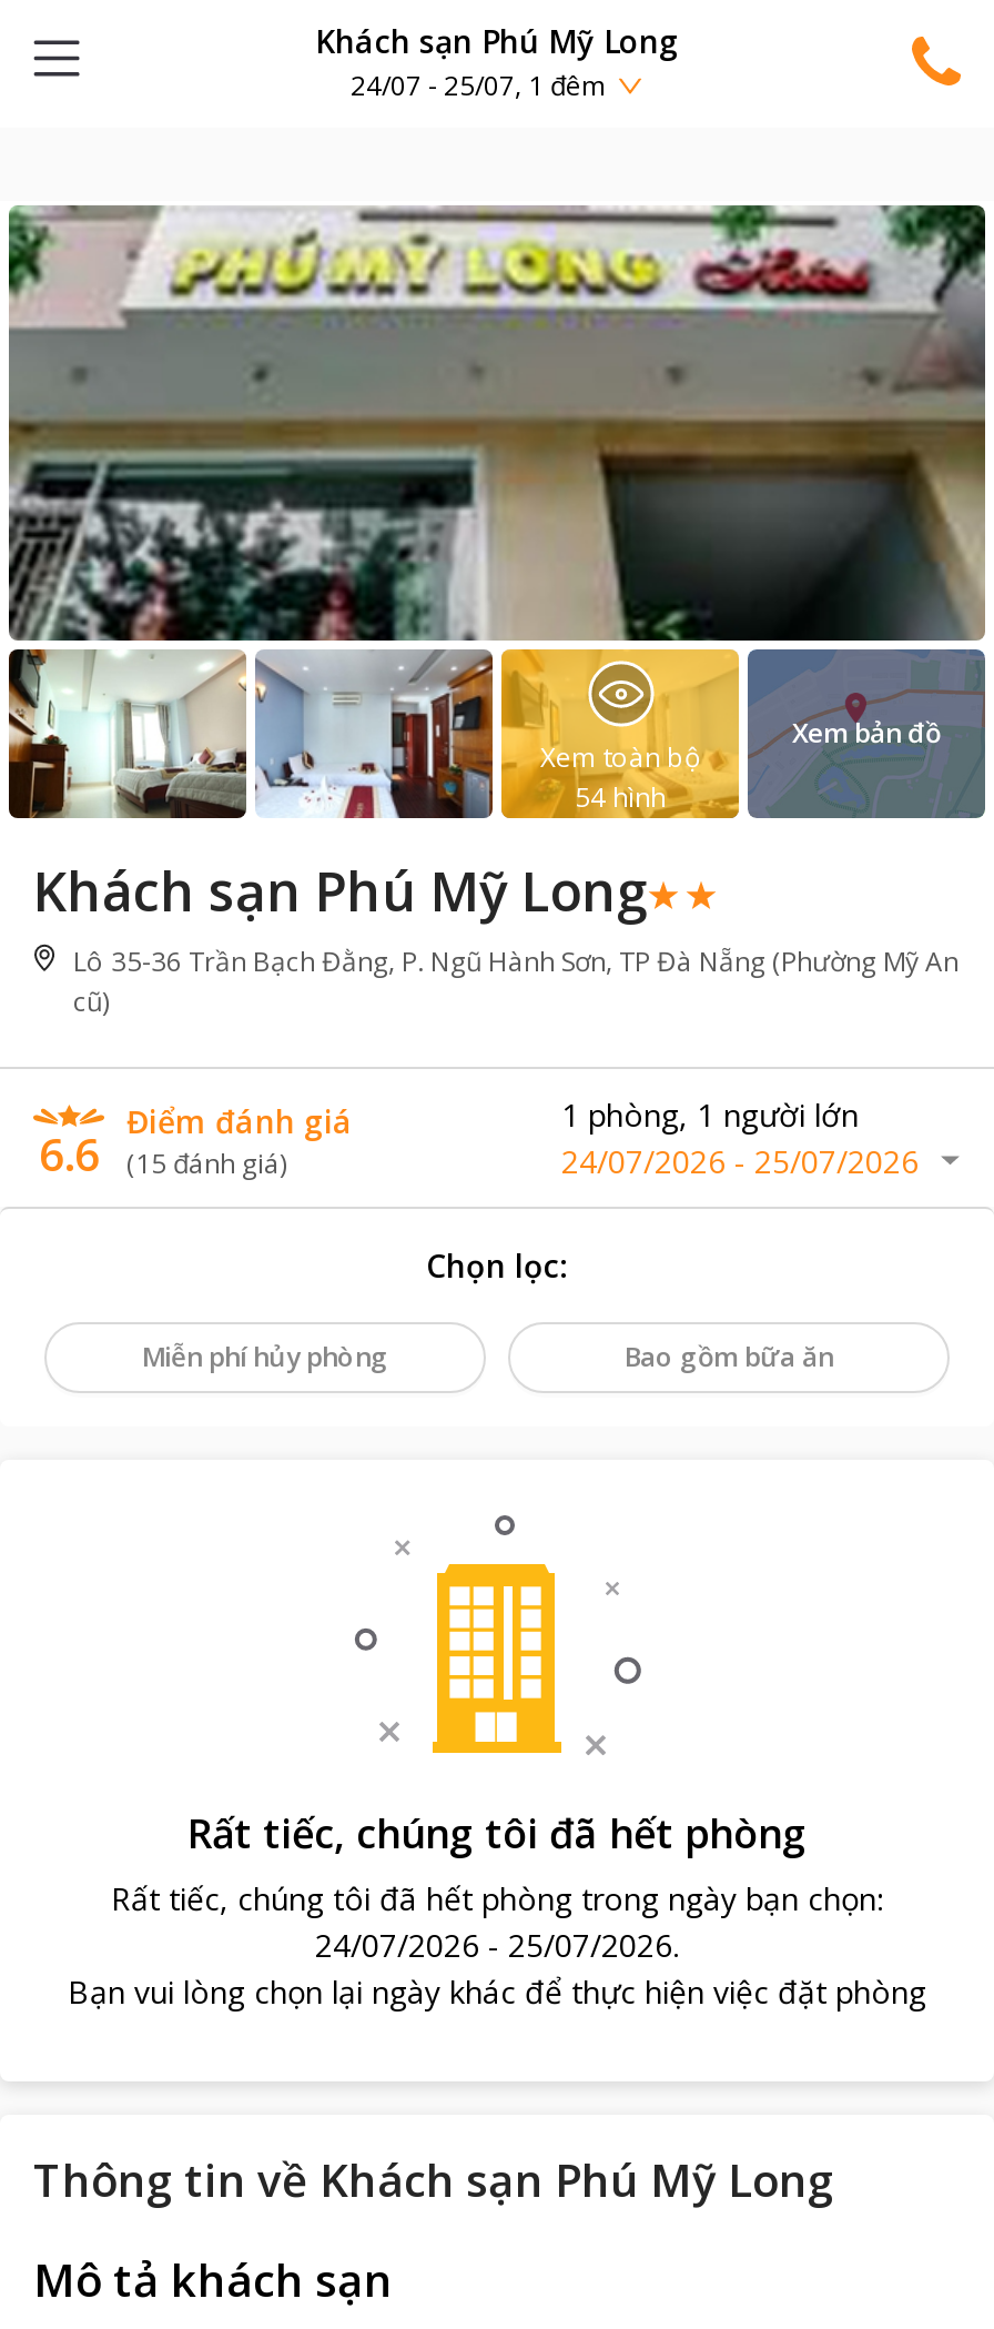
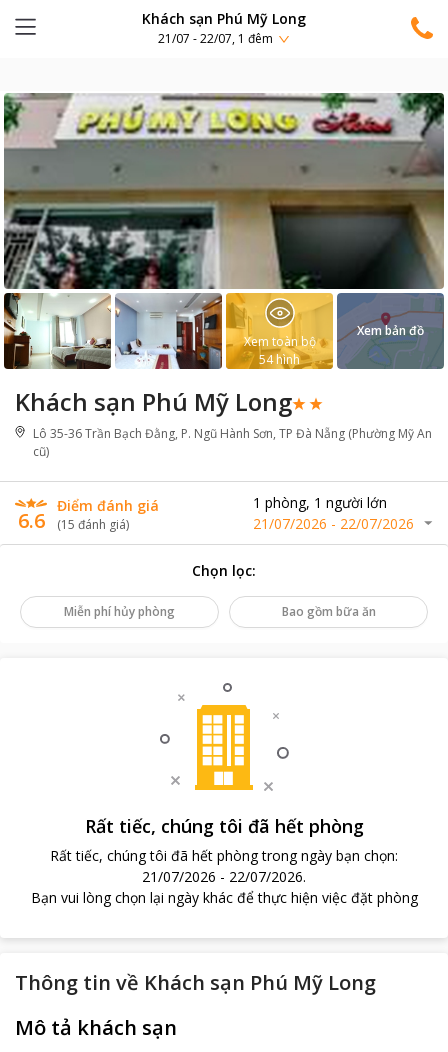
- 24/07 - 25/07, 1 đêm
+ 21/07 - 22/07, 1 đêm

- 24/07/2026 - 25/07/2026
+ 21/07/2026 - 22/07/2026

- 24/07/2026 - 25/07/2026.
+ 21/07/2026 - 22/07/2026.
